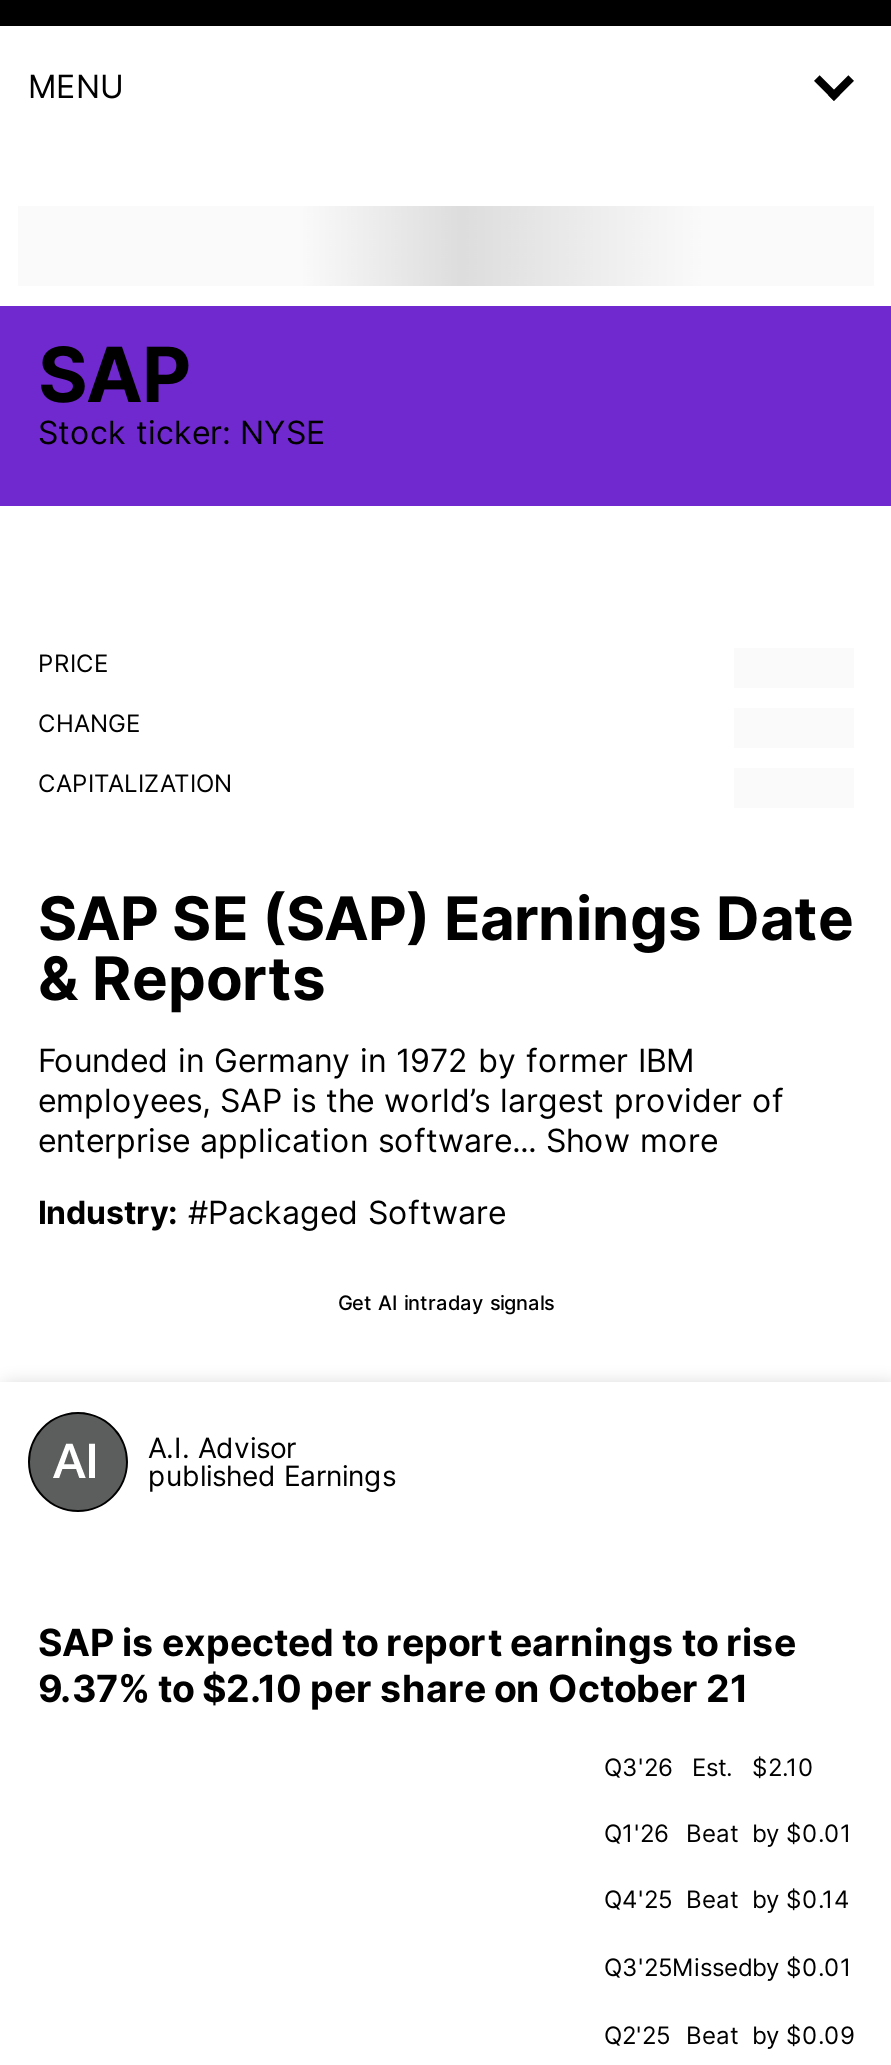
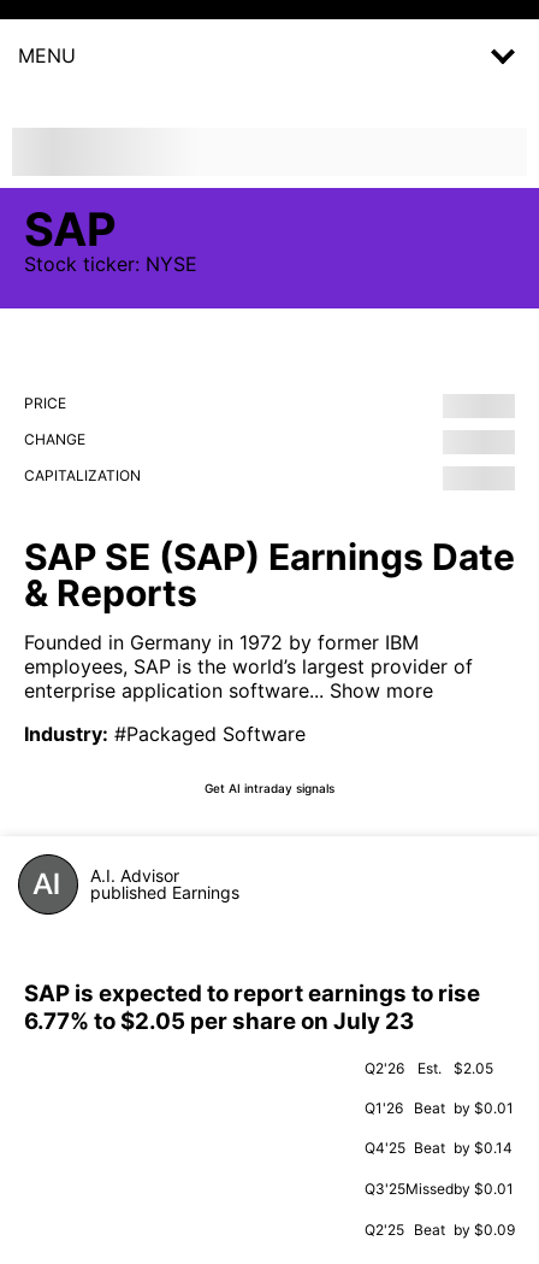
- 9.37% to $2.10 per share on October 21
+ 6.77% to $2.05 per share on July 23

- Q3'26
+ Q2'26

- $2.10
+ $2.05
